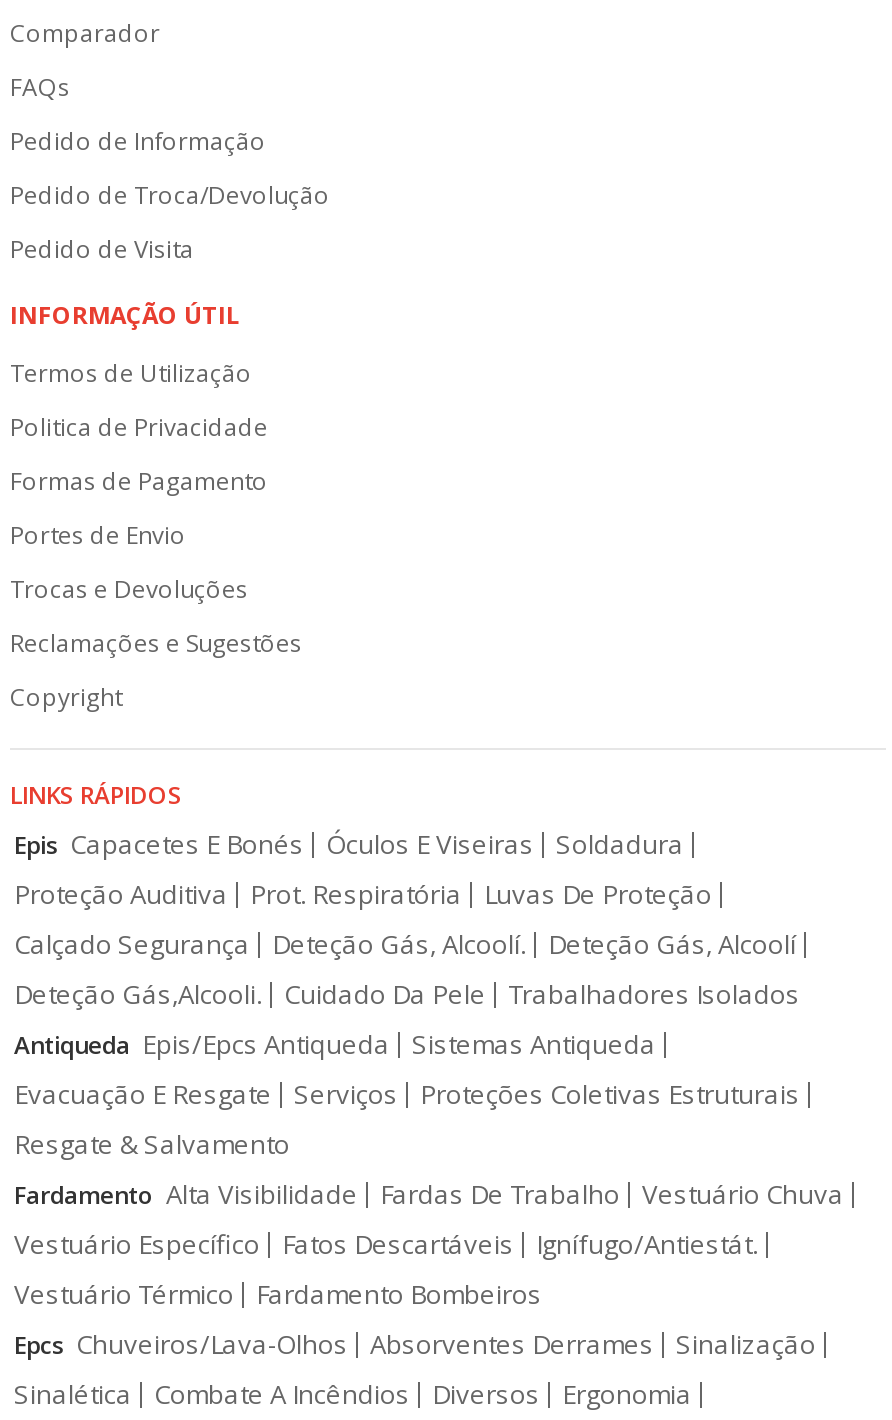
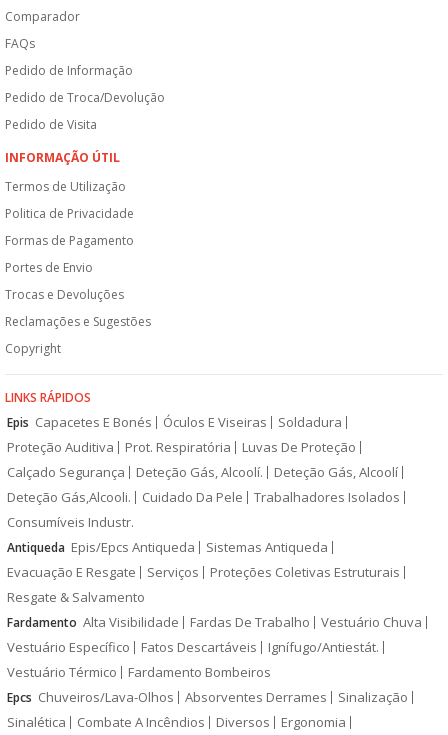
+ Consumíveis Industr.
